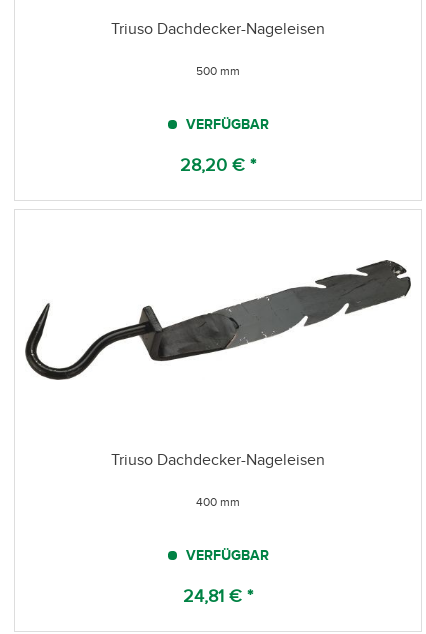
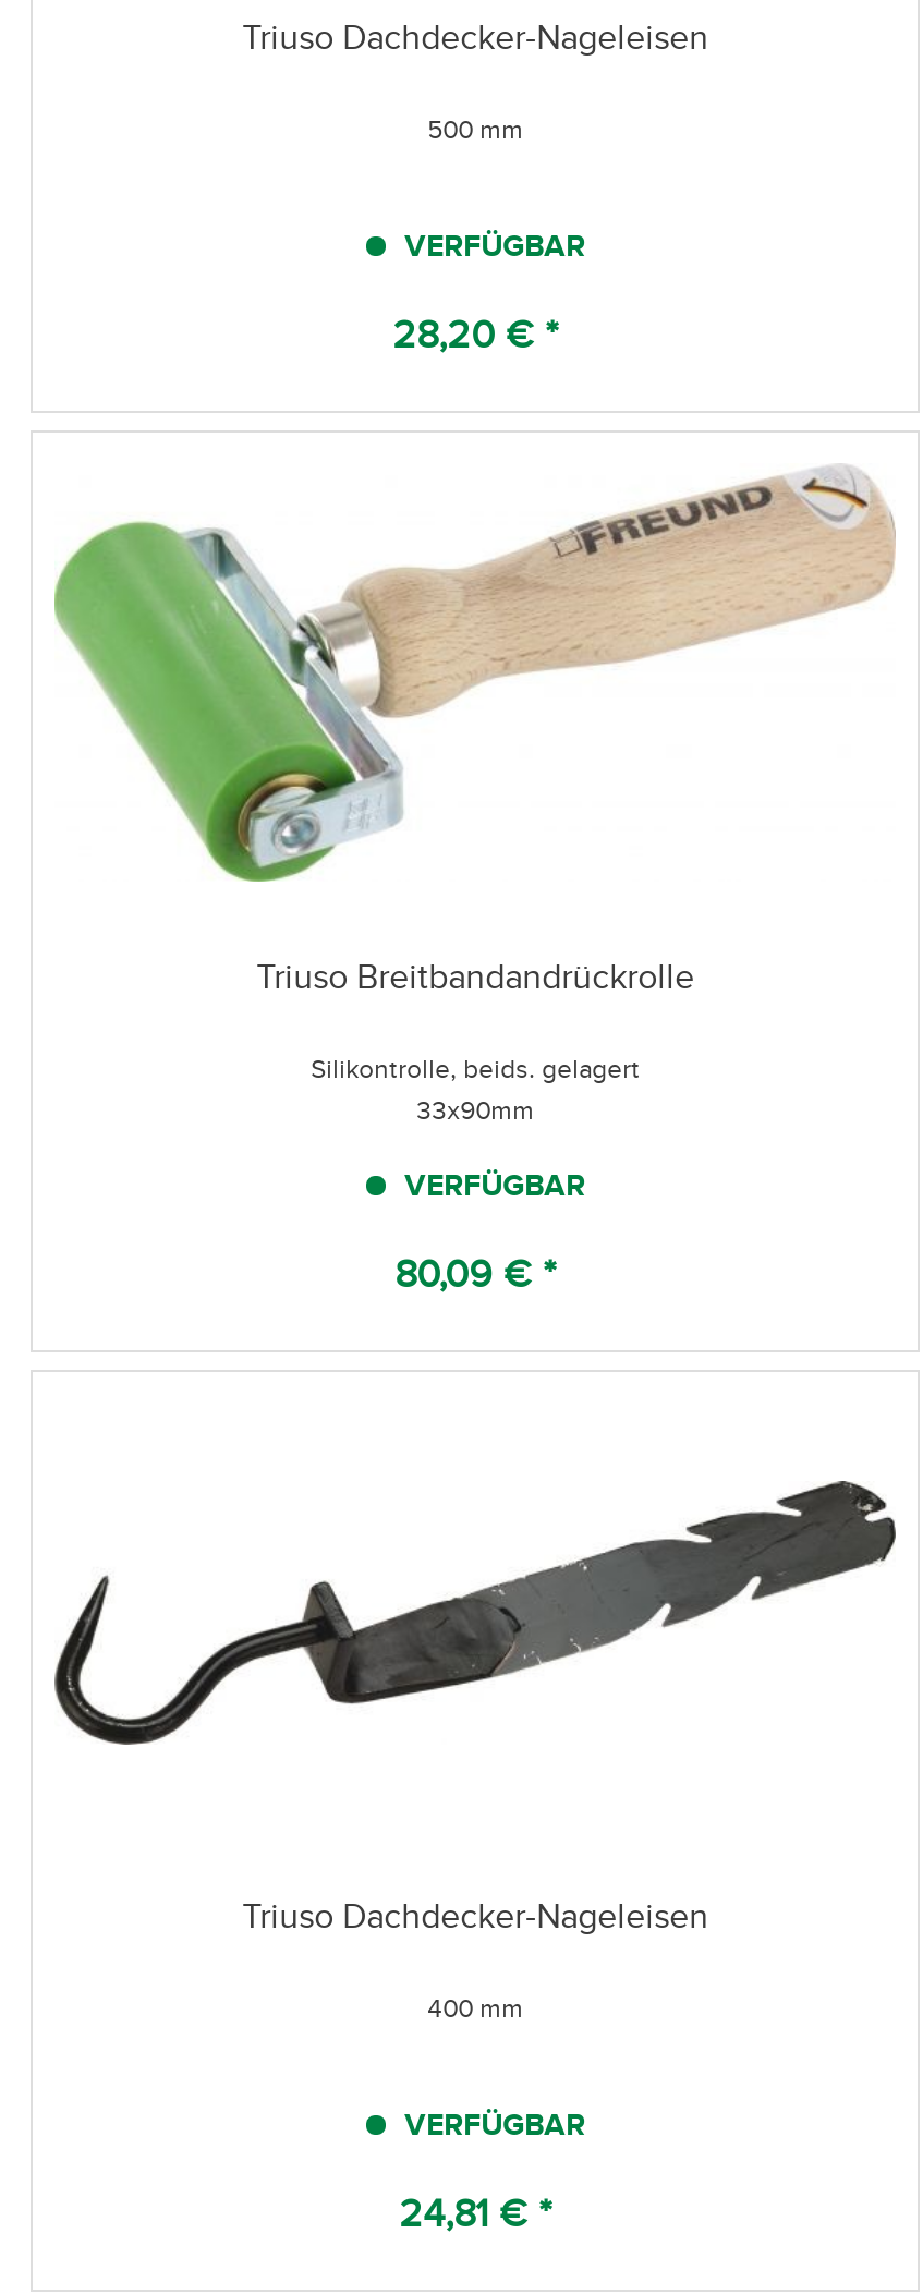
+ [image]
+ Triuso Breitbandandrückrolle
+ Silikontrolle, beids. gelagert
+ 33x90mm
+ VERFÜGBAR
+ 80,09 € *
